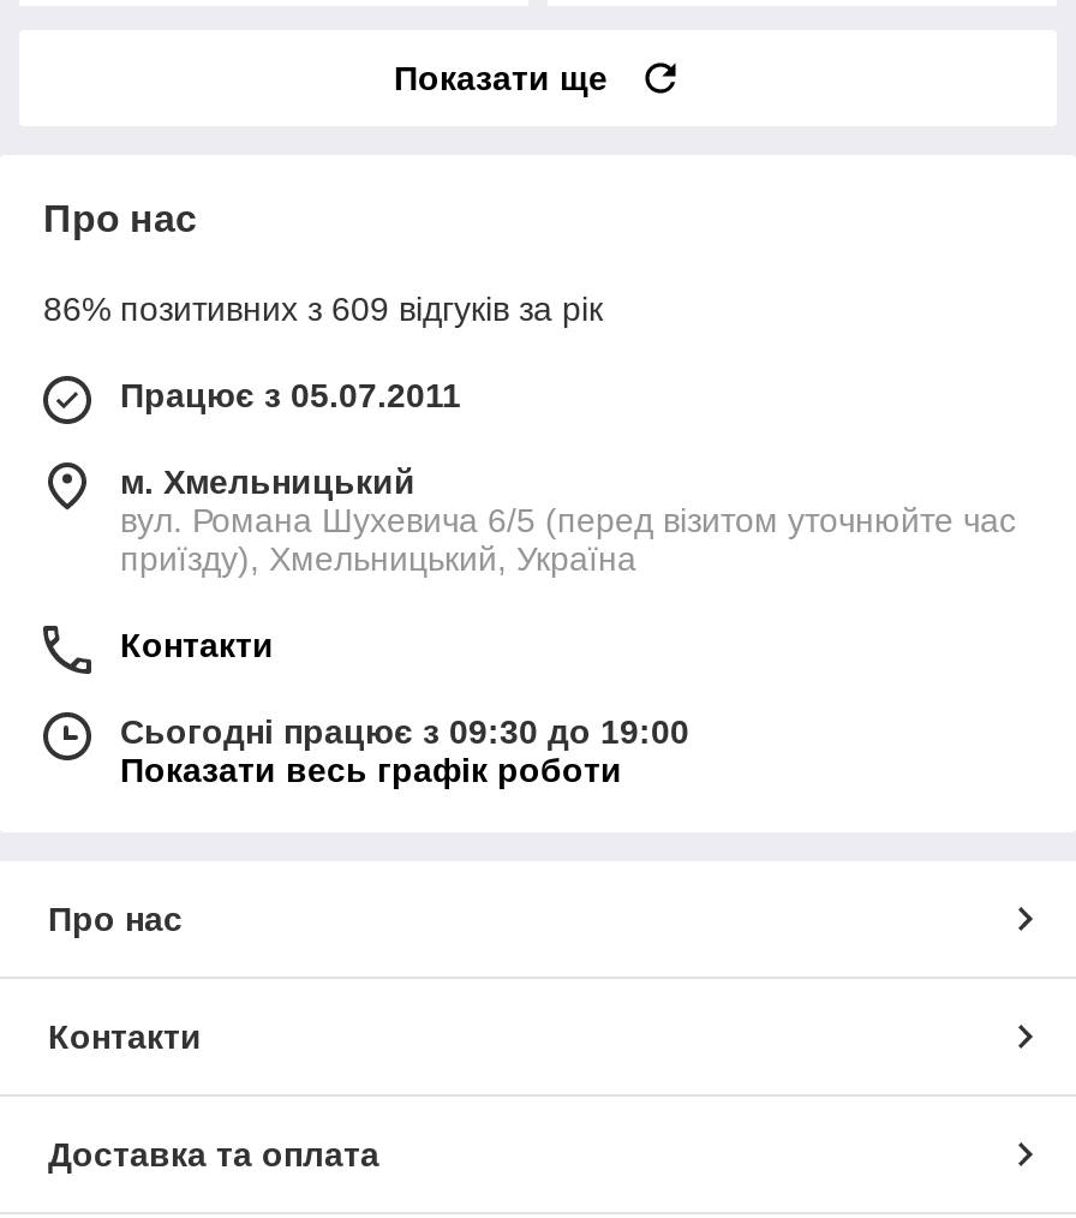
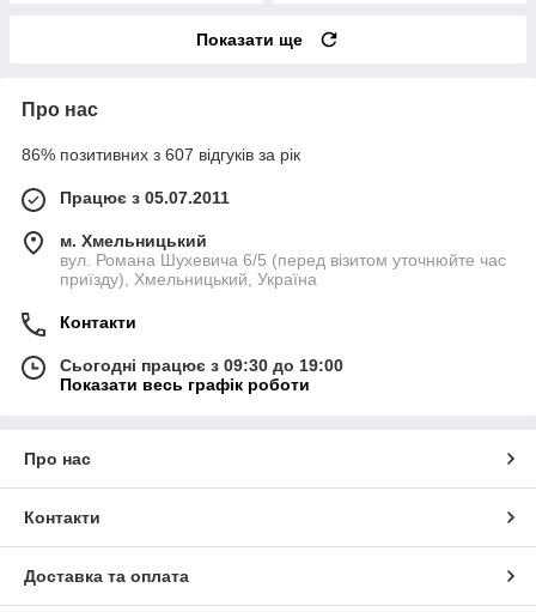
- 86% позитивних з 609 відгуків за рік
+ 86% позитивних з 607 відгуків за рік
